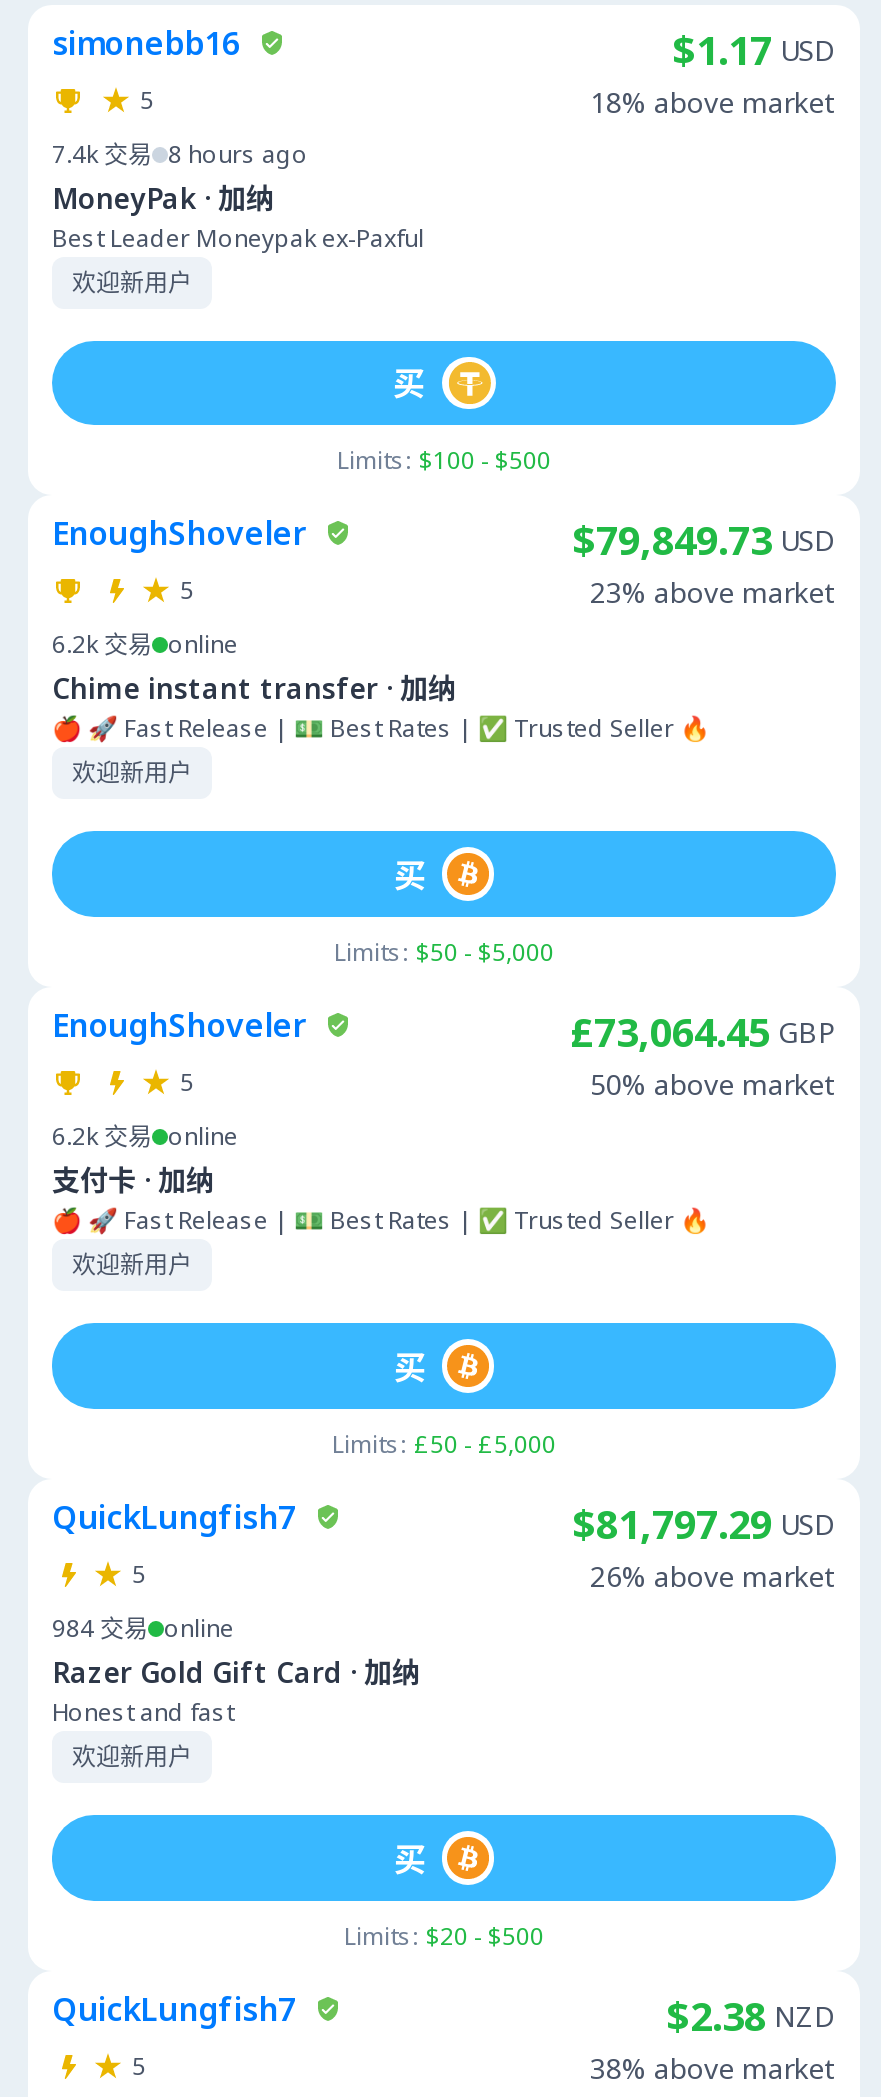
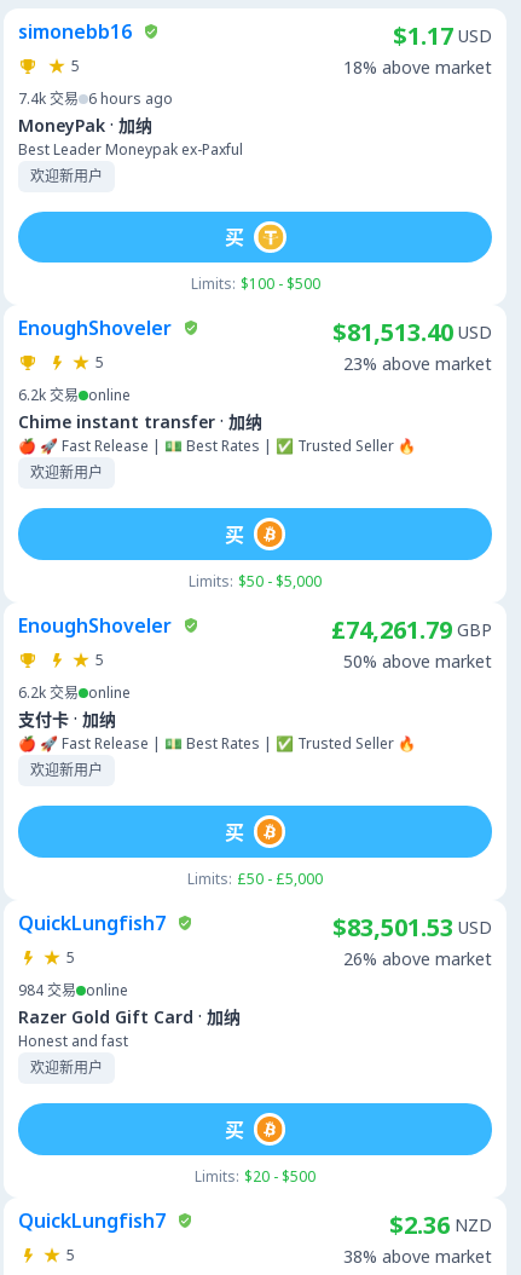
- 7.4k 交易 8 hours ago
+ 7.4k 交易 6 hours ago

- $79,849.73 USD
+ $81,513.40 USD

- £73,064.45 GBP
+ £74,261.79 GBP

- $81,797.29 USD
+ $83,501.53 USD

- $2.38 NZD
+ $2.36 NZD
